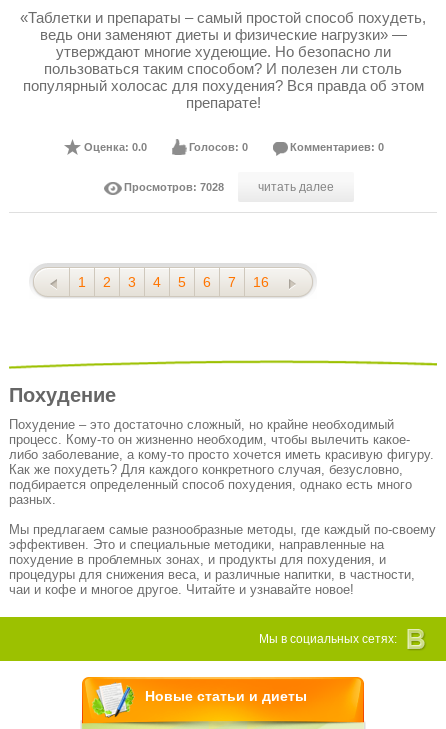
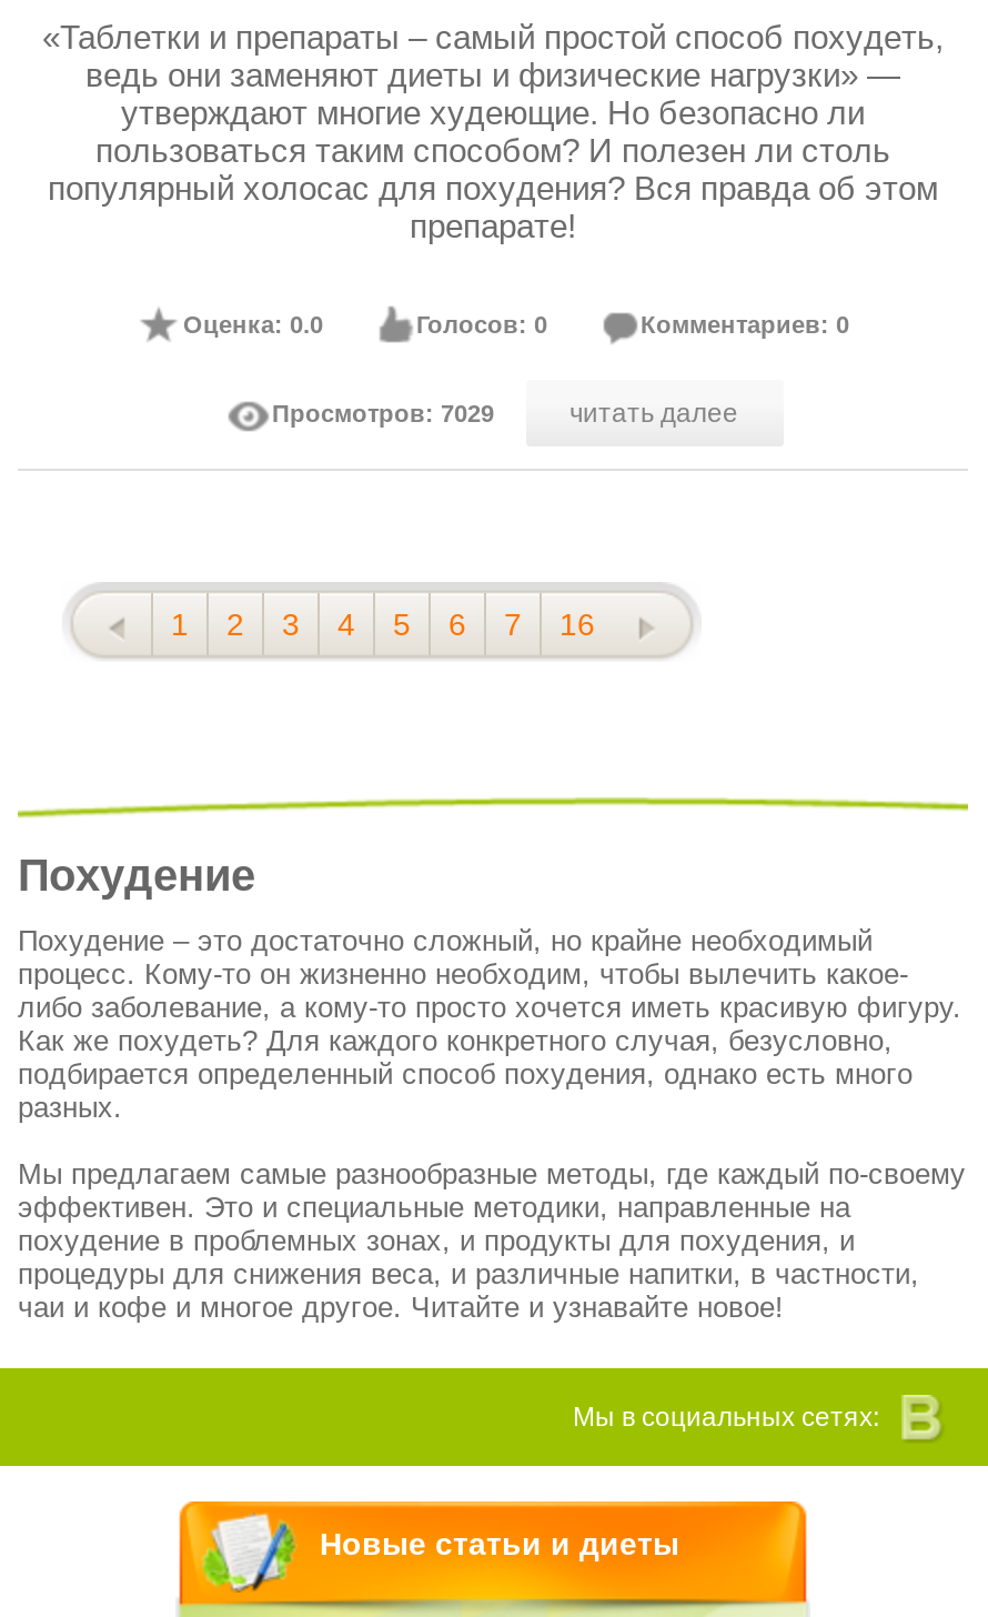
- Просмотров: 7028
+ Просмотров: 7029
